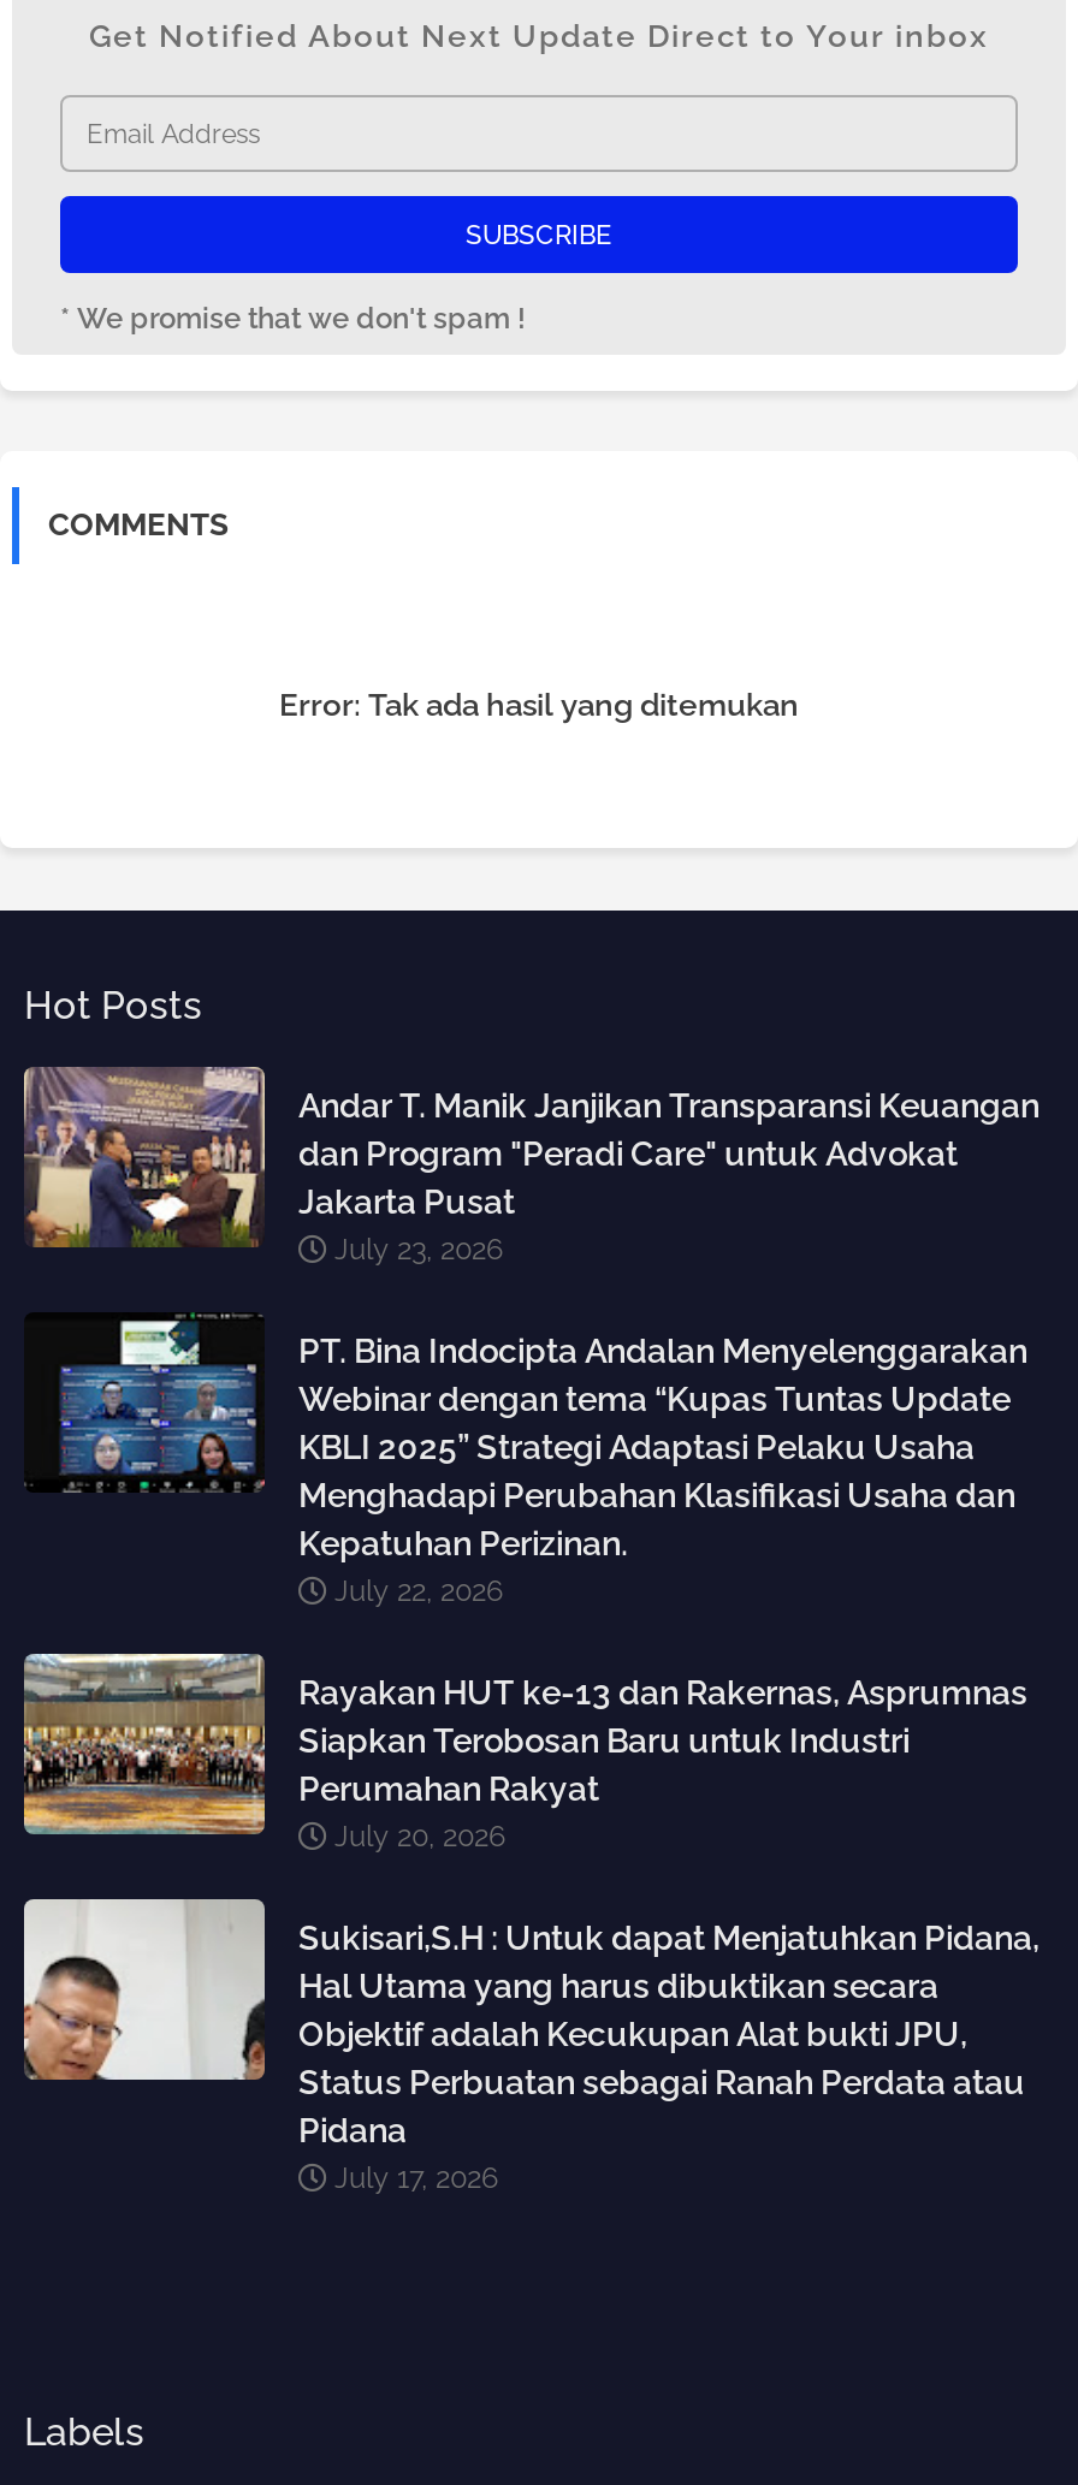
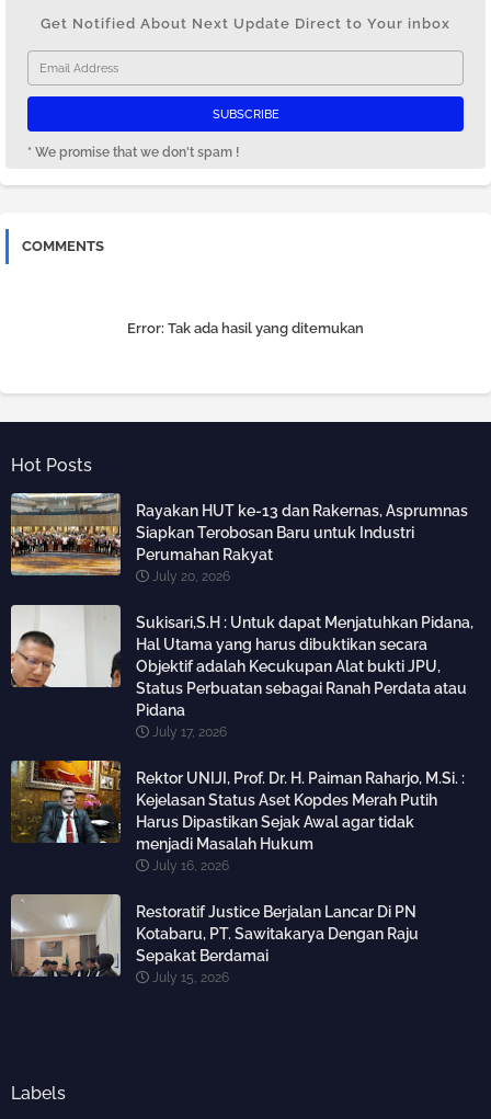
- [image]
- Andar T. Manik Janjikan Transparansi Keuangan
- dan Program "Peradi Care" untuk Advokat
- Jakarta Pusat
- July 23, 2026
- PT. Bina Indocipta Andalan Menyelenggarakan
- Webinar dengan tema “Kupas Tuntas Update
- KBLI 2025” Strategi Adaptasi Pelaku Usaha
- Menghadapi Perubahan Klasifikasi Usaha dan
- Kepatuhan Perizinan.
- July 22, 2026

- [image]

moved up: [image] | Rayakan HUT ke-13 dan Rakernas, Asprumnas | Siapkan Terobosan Baru untuk Industri | ... | Pidana | July 17, 2026

+ [image]

+ [image]
+ Rektor UNIJI, Prof. Dr. H. Paiman Raharjo, M.Si. :
+ Kejelasan Status Aset Kopdes Merah Putih
+ Harus Dipastikan Sejak Awal agar tidak
+ menjadi Masalah Hukum
+ July 16, 2026
+ Restoratif Justice Berjalan Lancar Di PN
+ Kotabaru, PT. Sawitakarya Dengan Raju
+ Sepakat Berdamai
+ July 15, 2026
